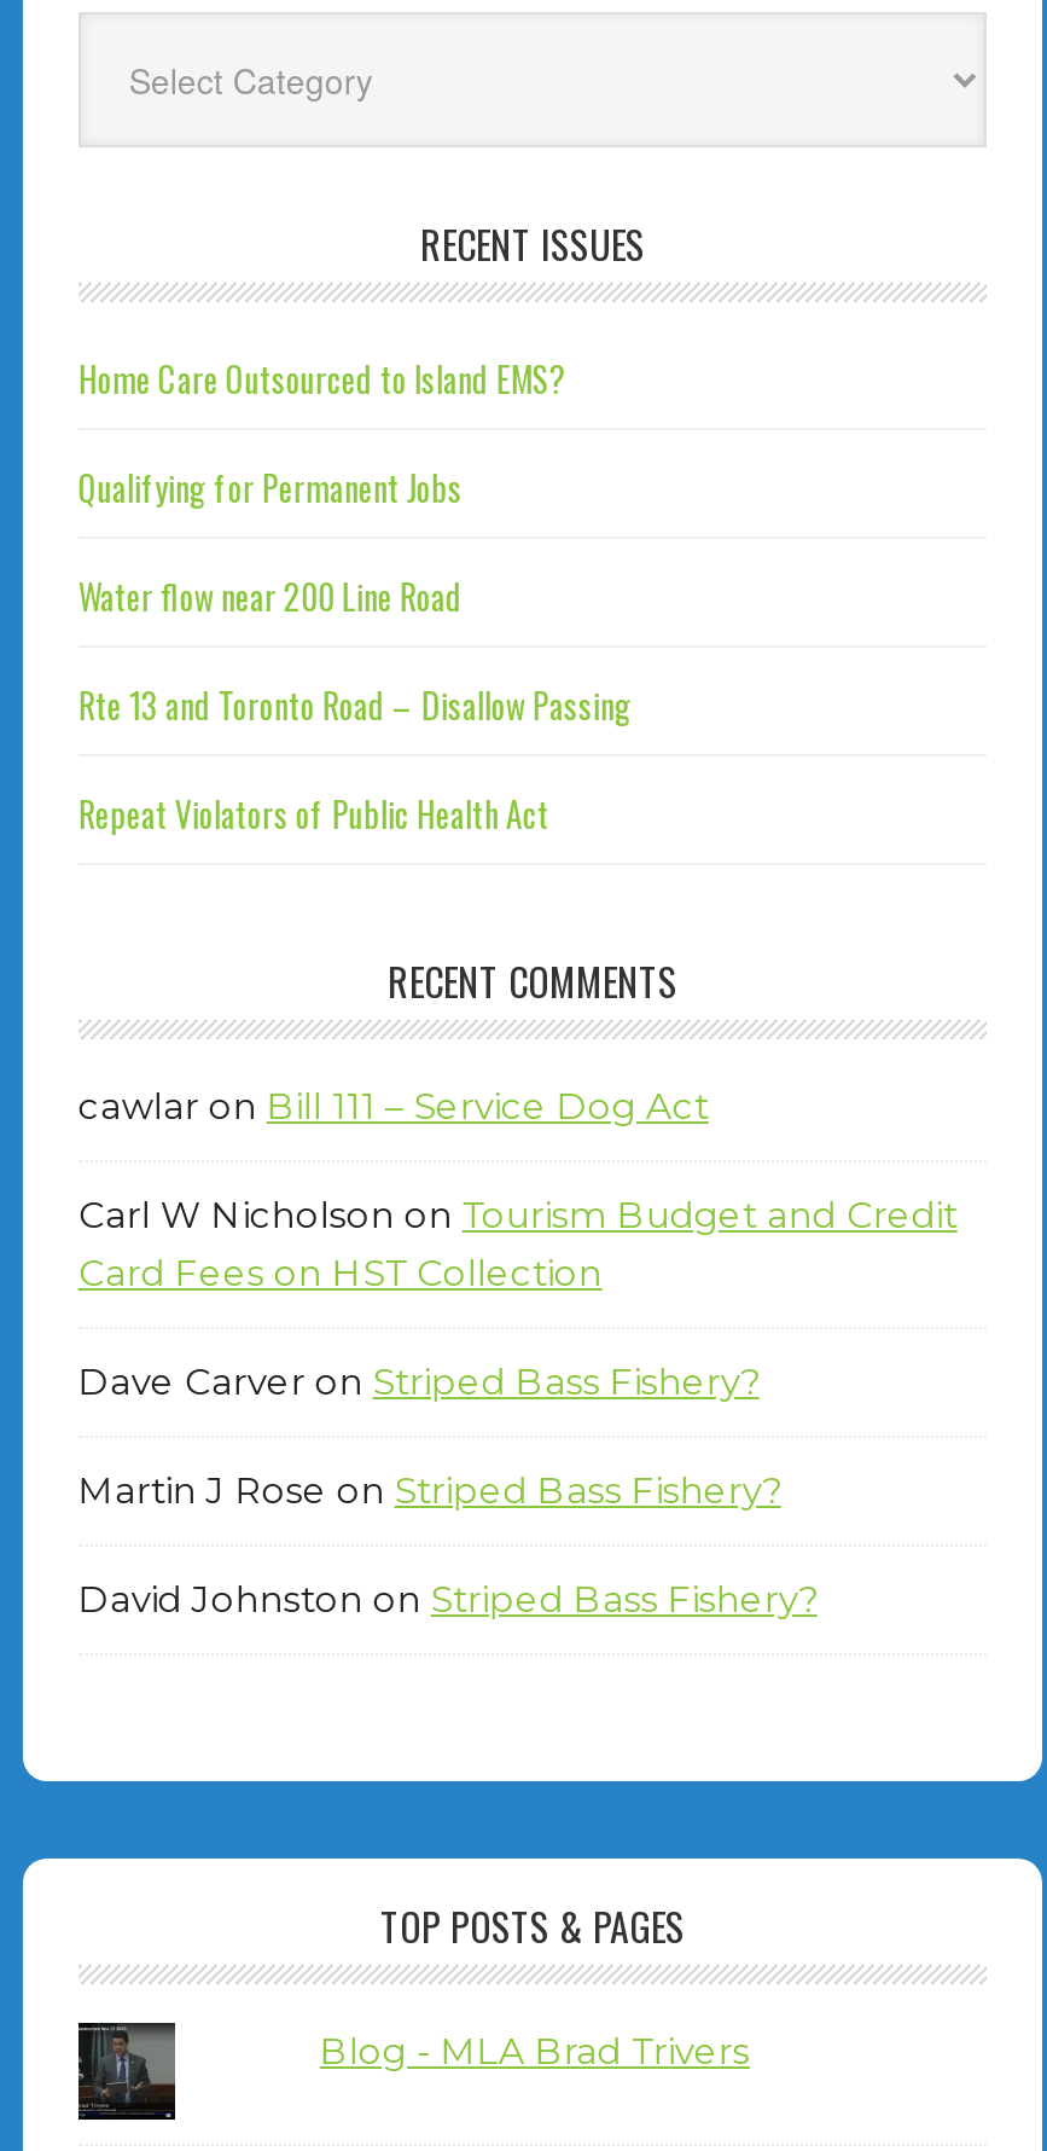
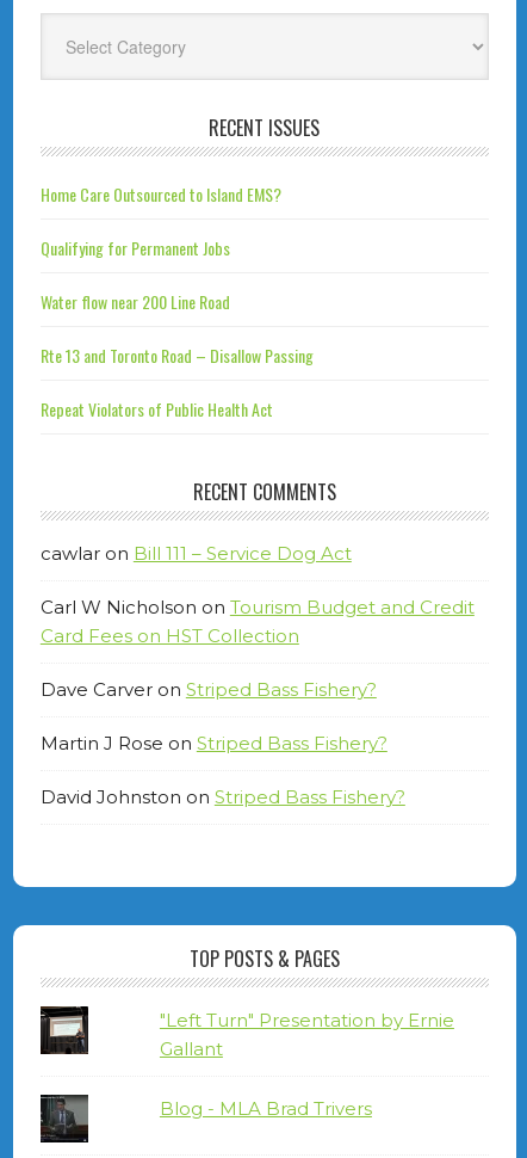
+ [image]

+ "Left Turn" Presentation by Ernie
+ Gallant
